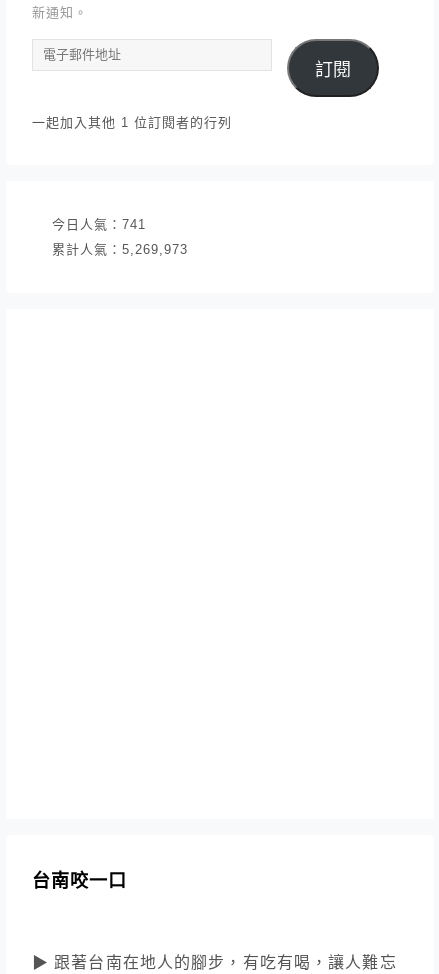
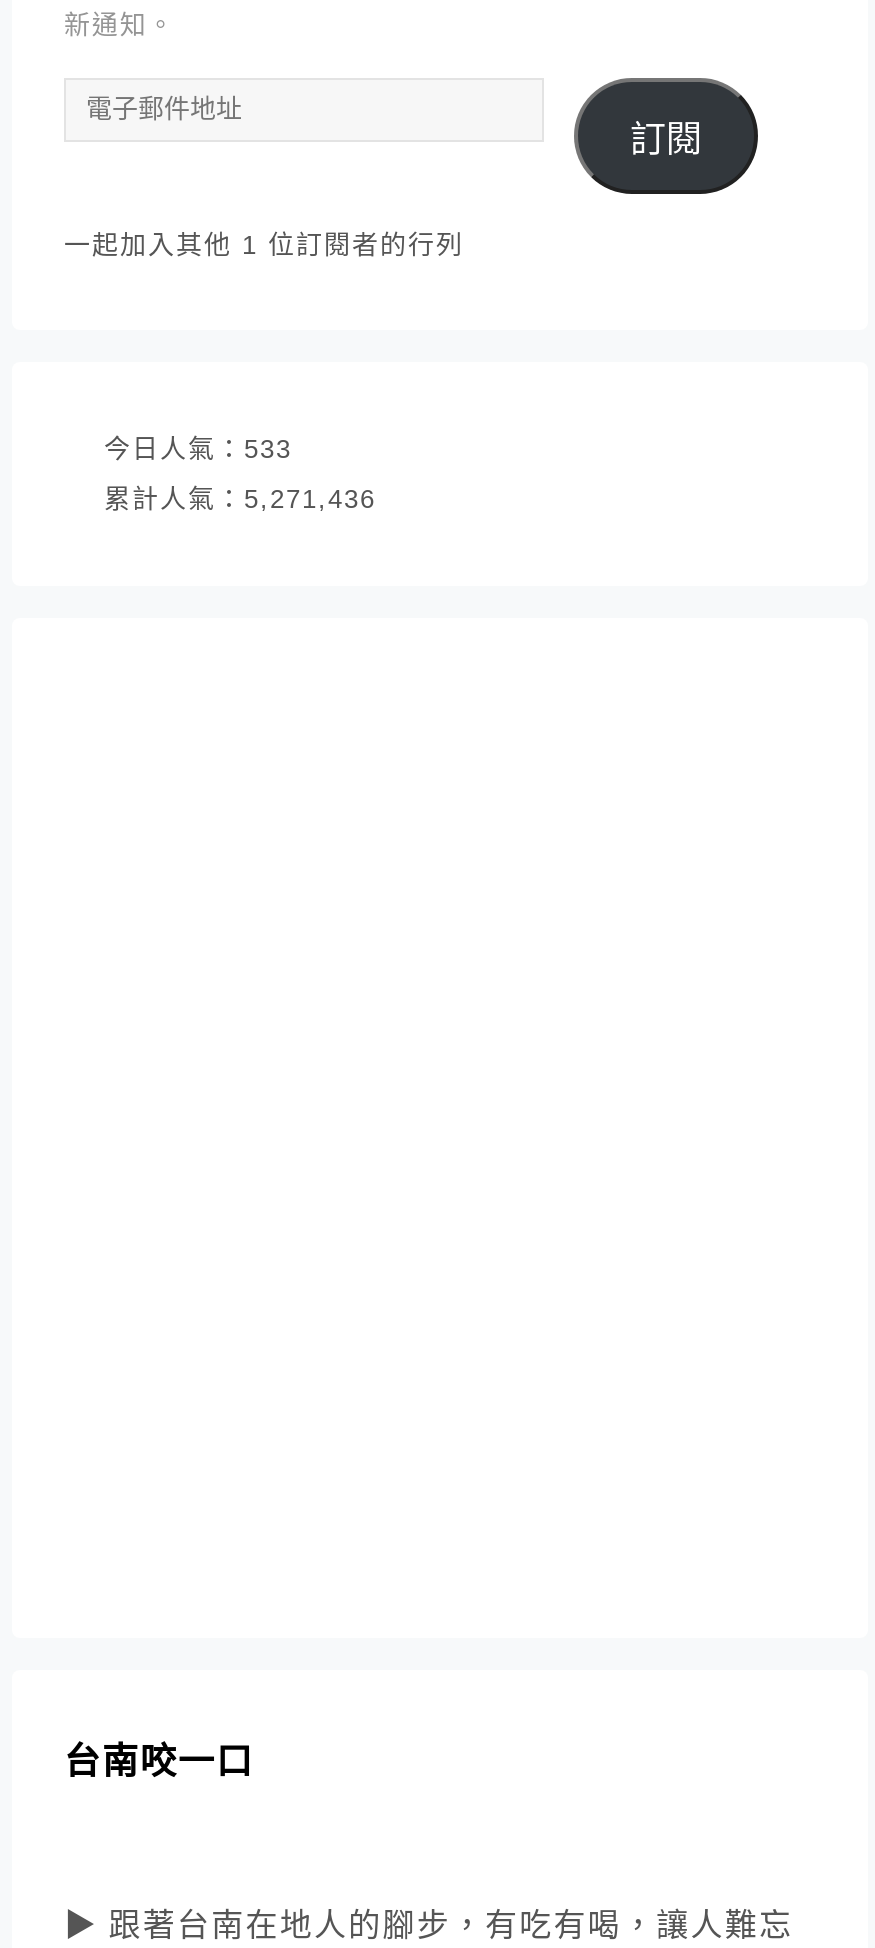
- 今日人氣：741
+ 今日人氣：533

- 累計人氣：5,269,973
+ 累計人氣：5,271,436
